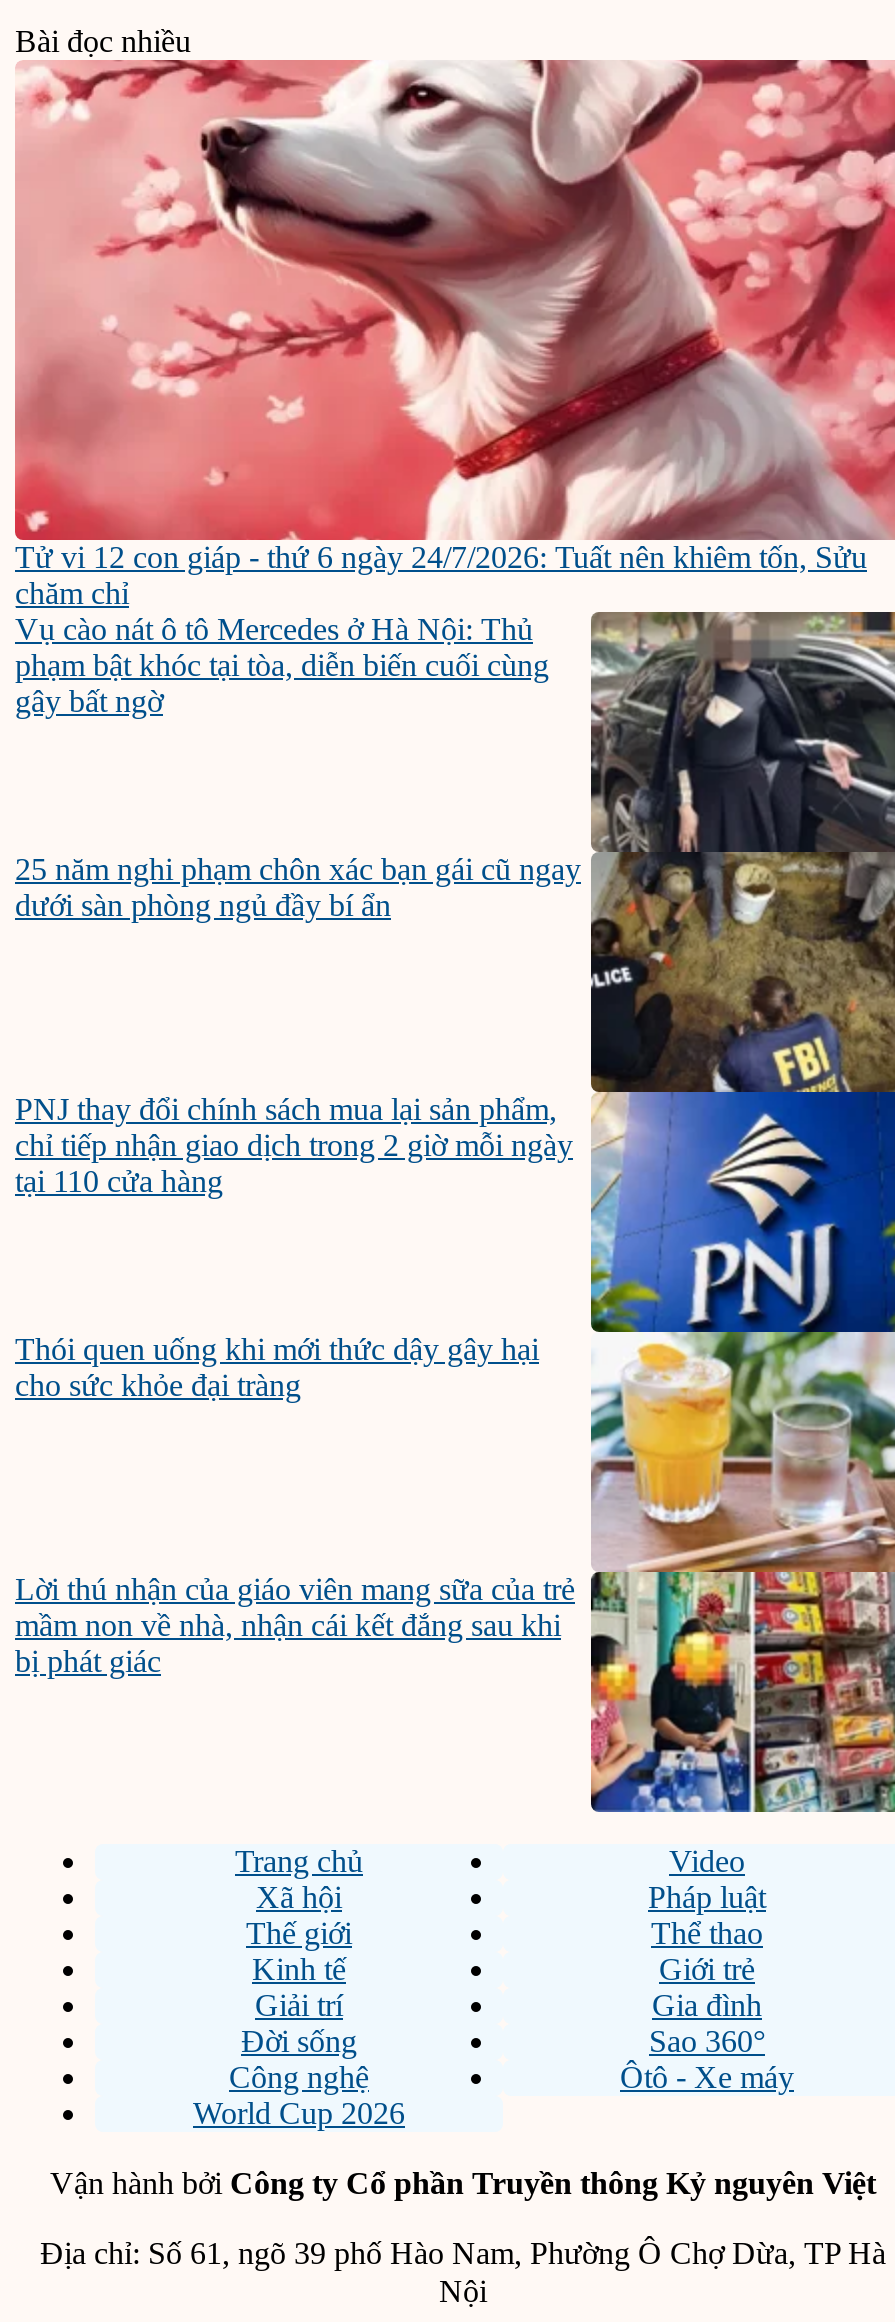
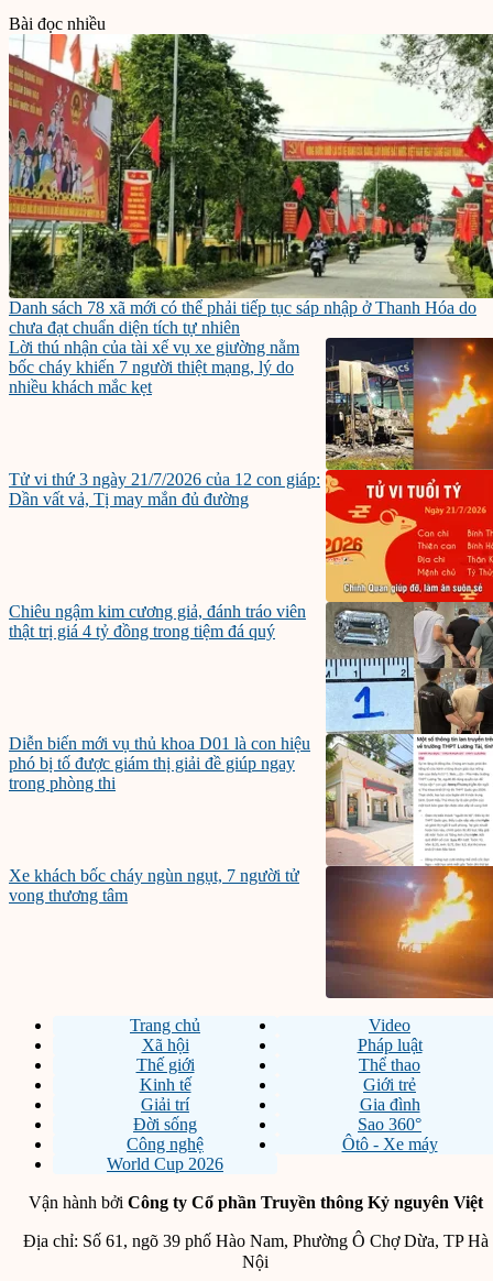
- [image]
- Tử vi 12 con giáp - thứ 6 ngày 24/7/2026: Tuất nên khiêm tốn, Sửu
- chăm chỉ
- Vụ cào nát ô tô Mercedes ở Hà Nội: Thủ
- phạm bật khóc tại tòa, diễn biến cuối cùng
- gây bất ngờ
+ [image]
+ Danh sách 78 xã mới có thể phải tiếp tục sáp nhập ở Thanh Hóa do
+ chưa đạt chuẩn diện tích tự nhiên
+ Lời thú nhận của tài xế vụ xe giường nằm
+ bốc cháy khiến 7 người thiệt mạng, lý do
+ nhiều khách mắc kẹt

- [image]
- 25 năm nghi phạm chôn xác bạn gái cũ ngay
- dưới sàn phòng ngủ đầy bí ẩn
+ [image]
+ Tử vi thứ 3 ngày 21/7/2026 của 12 con giáp:
+ Dần vất vả, Tị may mắn đủ đường

- PNJ thay đổi chính sách mua lại sản phẩm,
- chỉ tiếp nhận giao dịch trong 2 giờ mỗi ngày
- tại 110 cửa hàng
+ Chiêu ngậm kim cương giả, đánh tráo viên
+ thật trị giá 4 tỷ đồng trong tiệm đá quý

- Thói quen uống khi mới thức dậy gây hại
- cho sức khỏe đại tràng
+ Diễn biến mới vụ thủ khoa D01 là con hiệu
+ phó bị tố được giám thị giải đề giúp ngay
+ trong phòng thi

- Lời thú nhận của giáo viên mang sữa của trẻ
- mầm non về nhà, nhận cái kết đắng sau khi
- bị phát giác
+ Xe khách bốc cháy ngùn ngụt, 7 người tử
+ vong thương tâm
